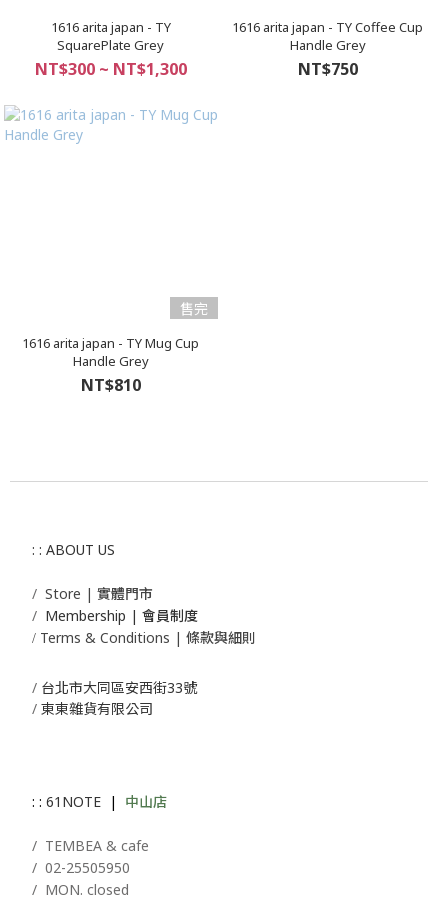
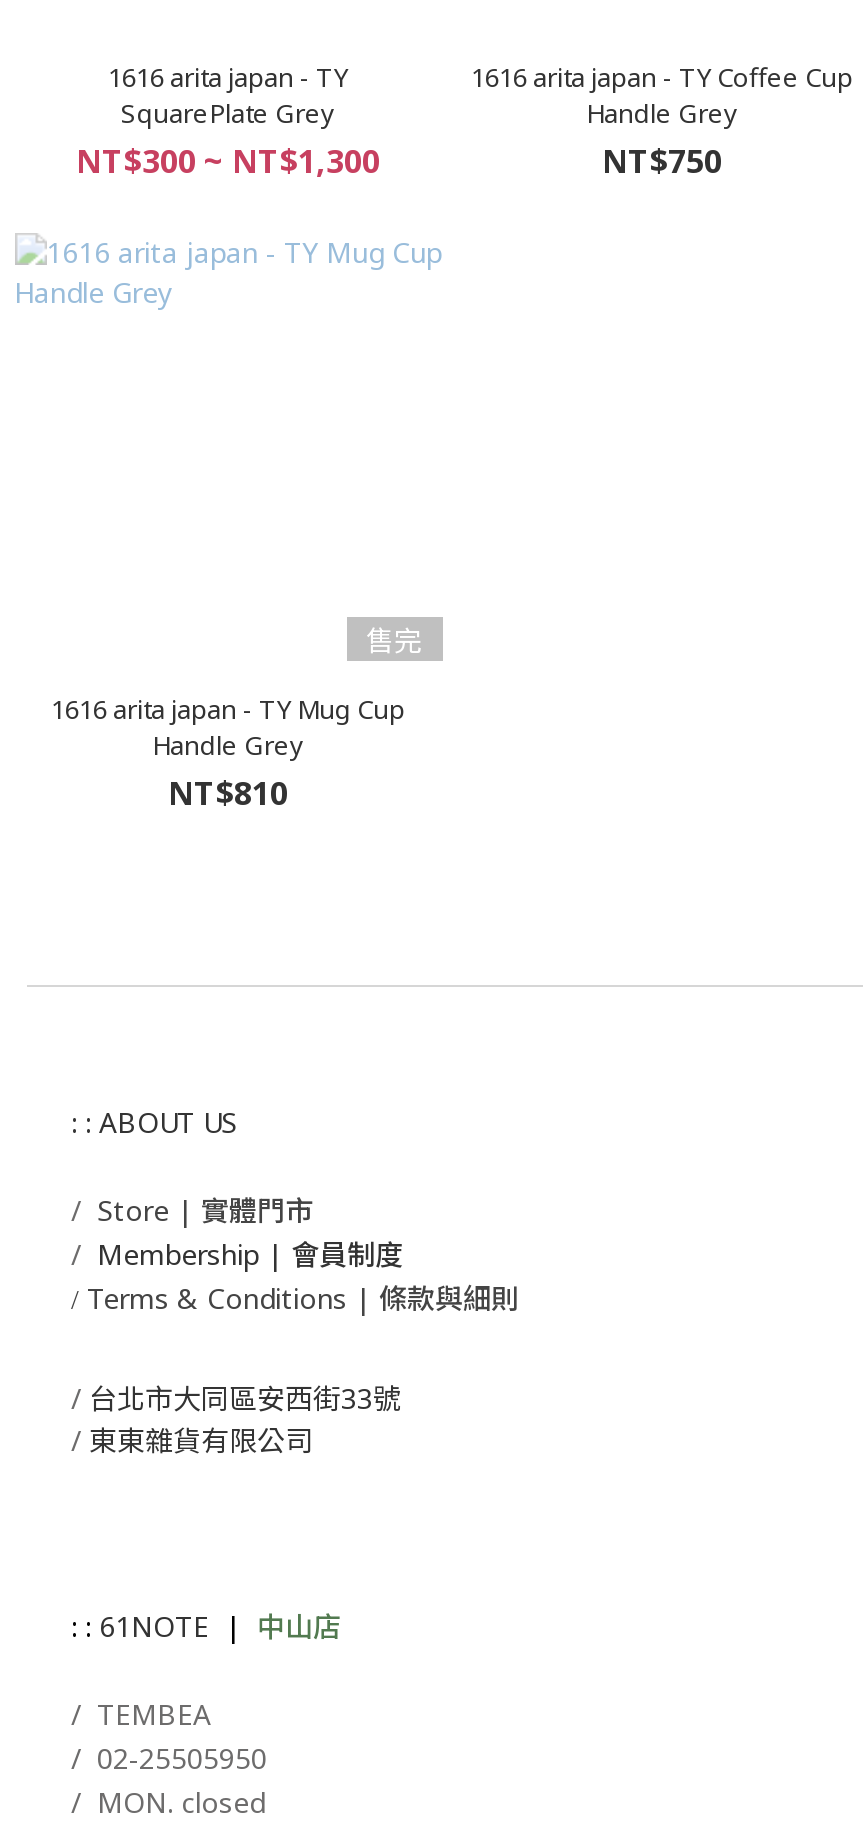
- / TEMBEA & cafe
+ / TEMBEA
